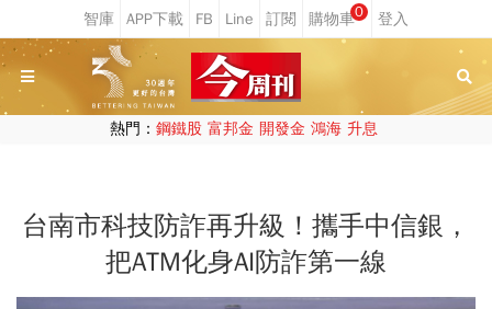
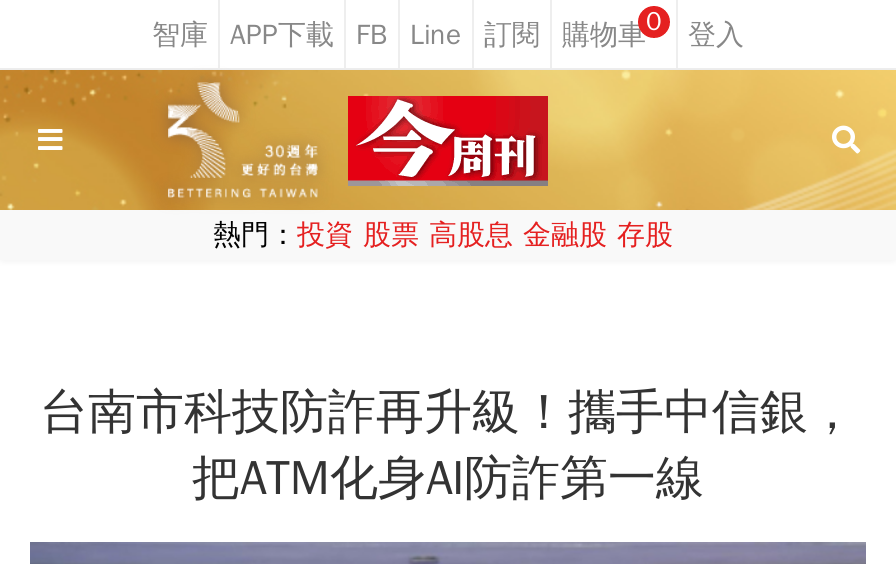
- 熱門：鋼鐵股 富邦金 開發金 鴻海 升息
+ 熱門：投資 股票 高股息 金融股 存股
